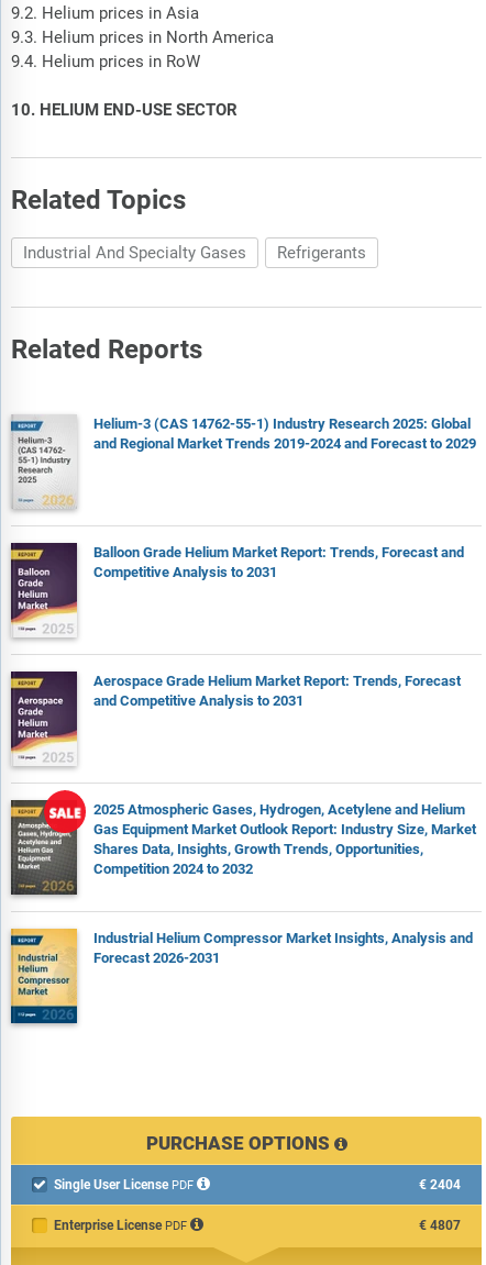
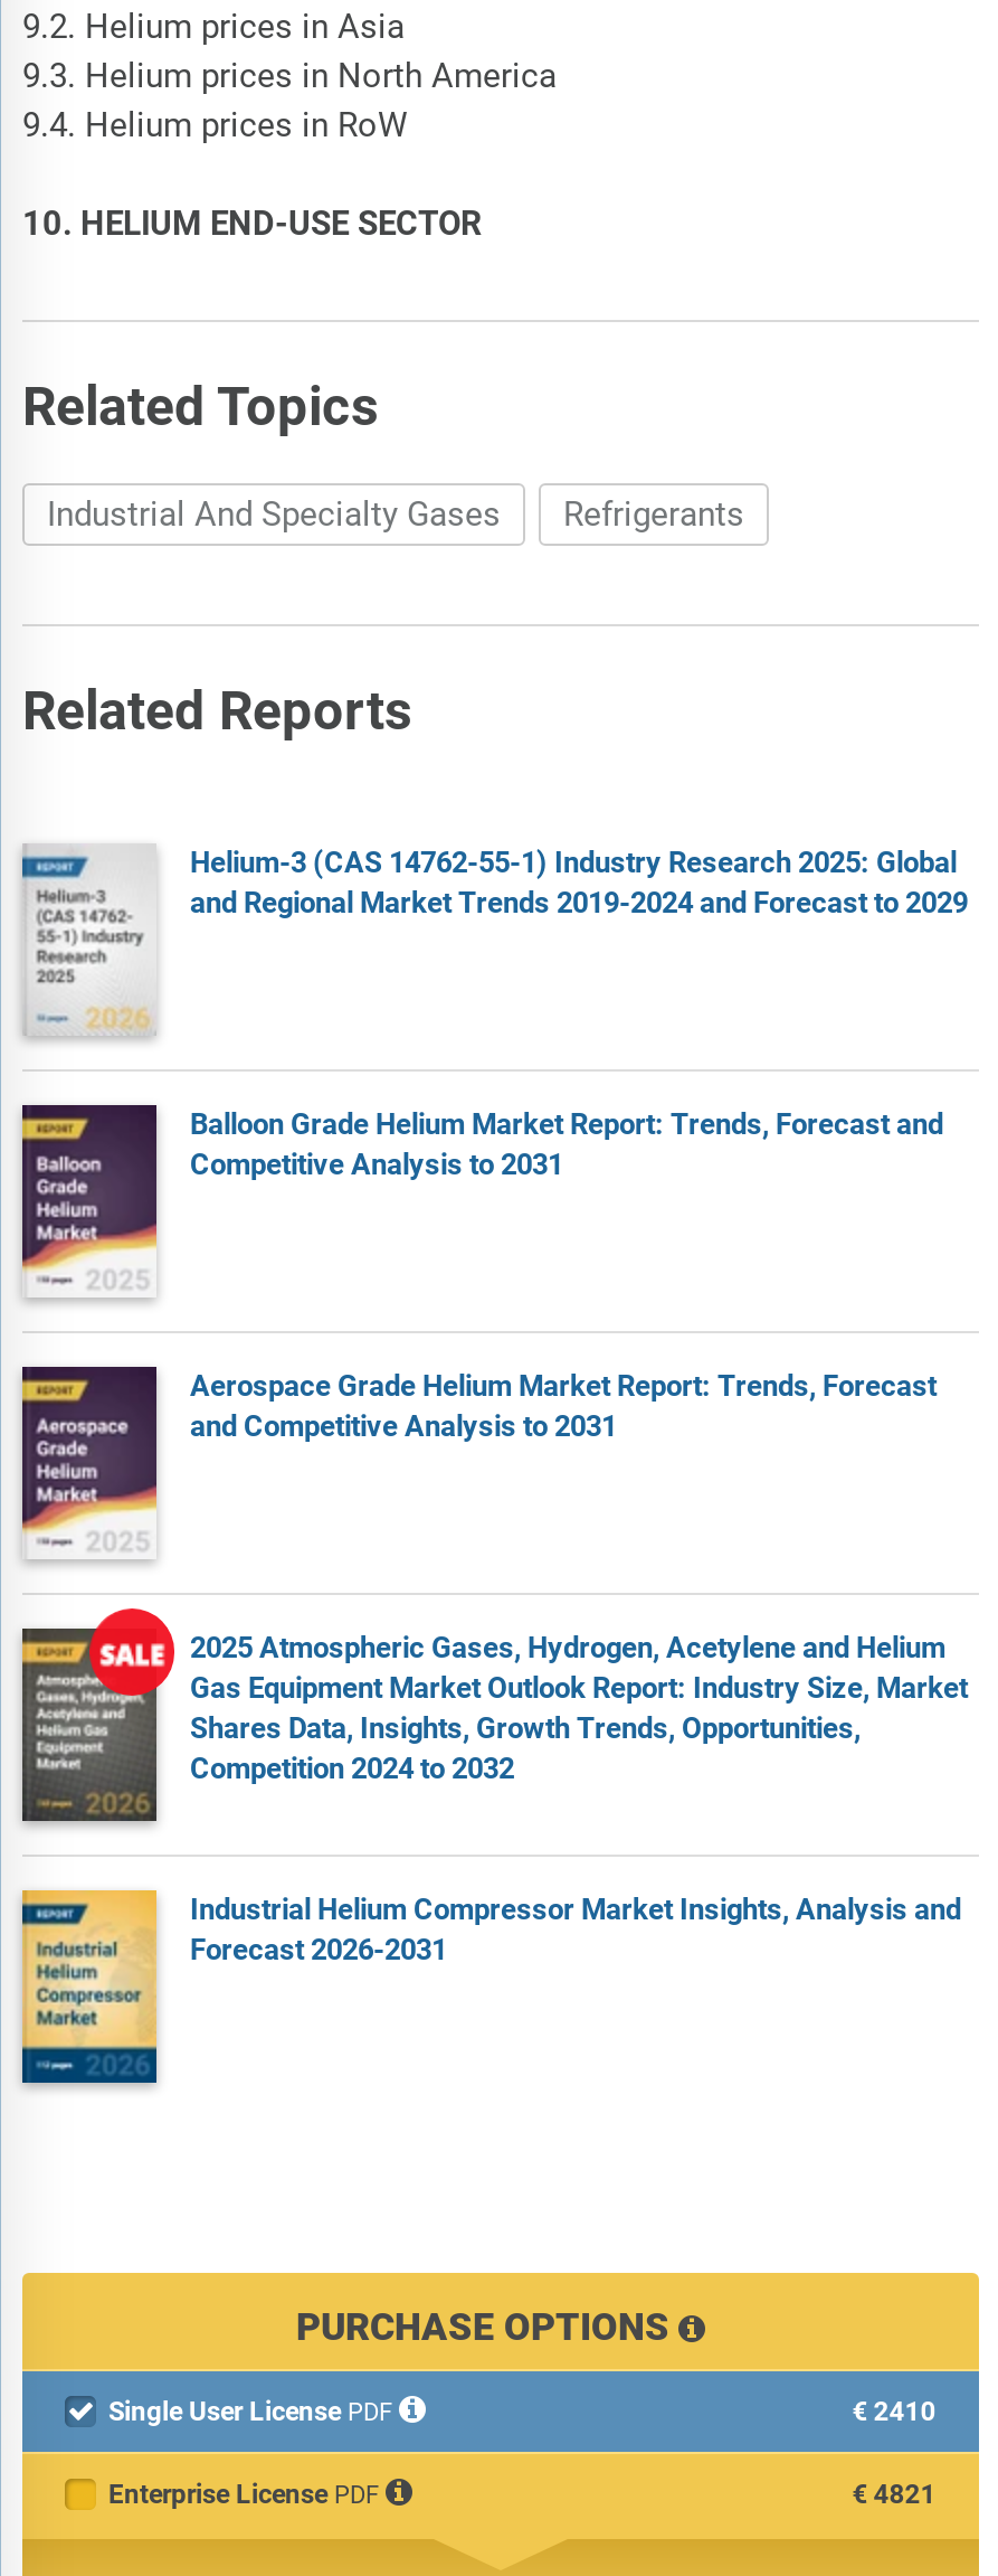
- €2404
+ €2410

- €4807
+ €4821
